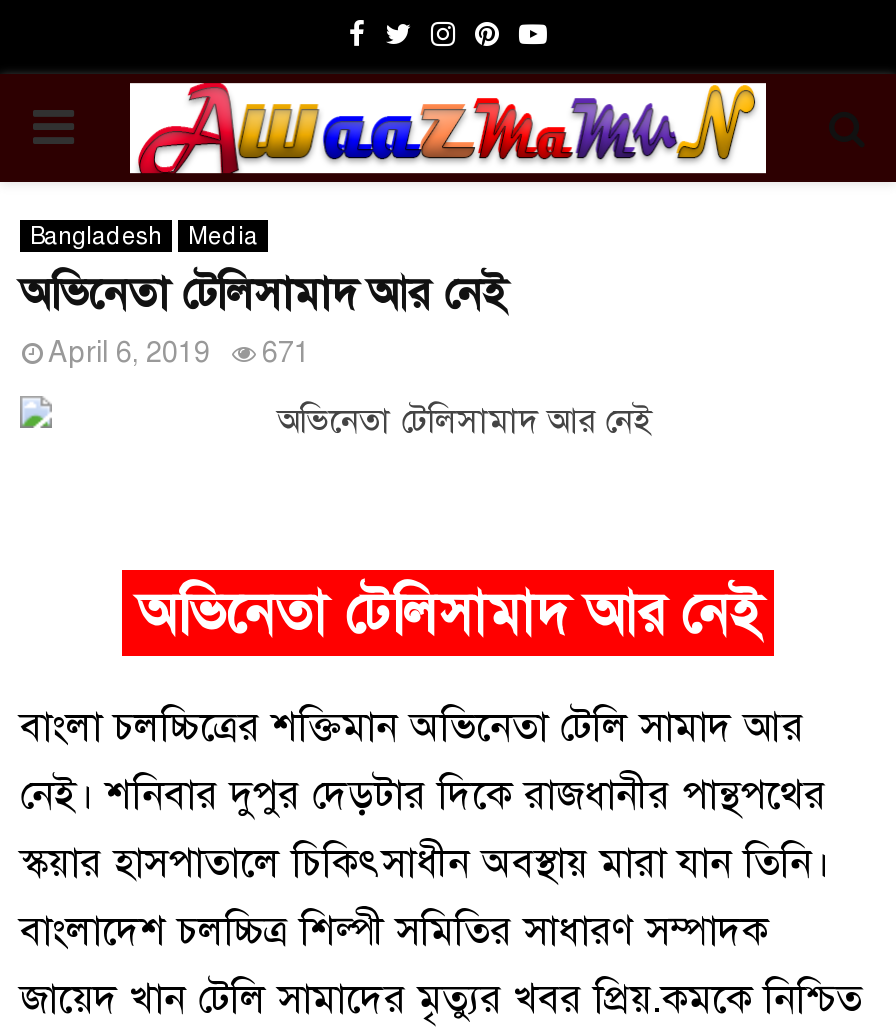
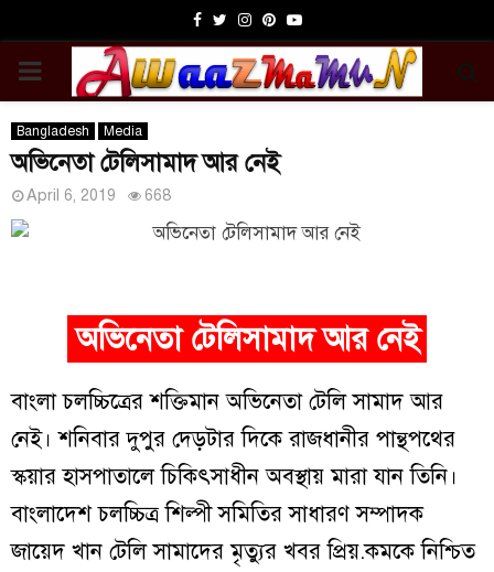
- April 6, 2019 671
+ April 6, 2019 668
